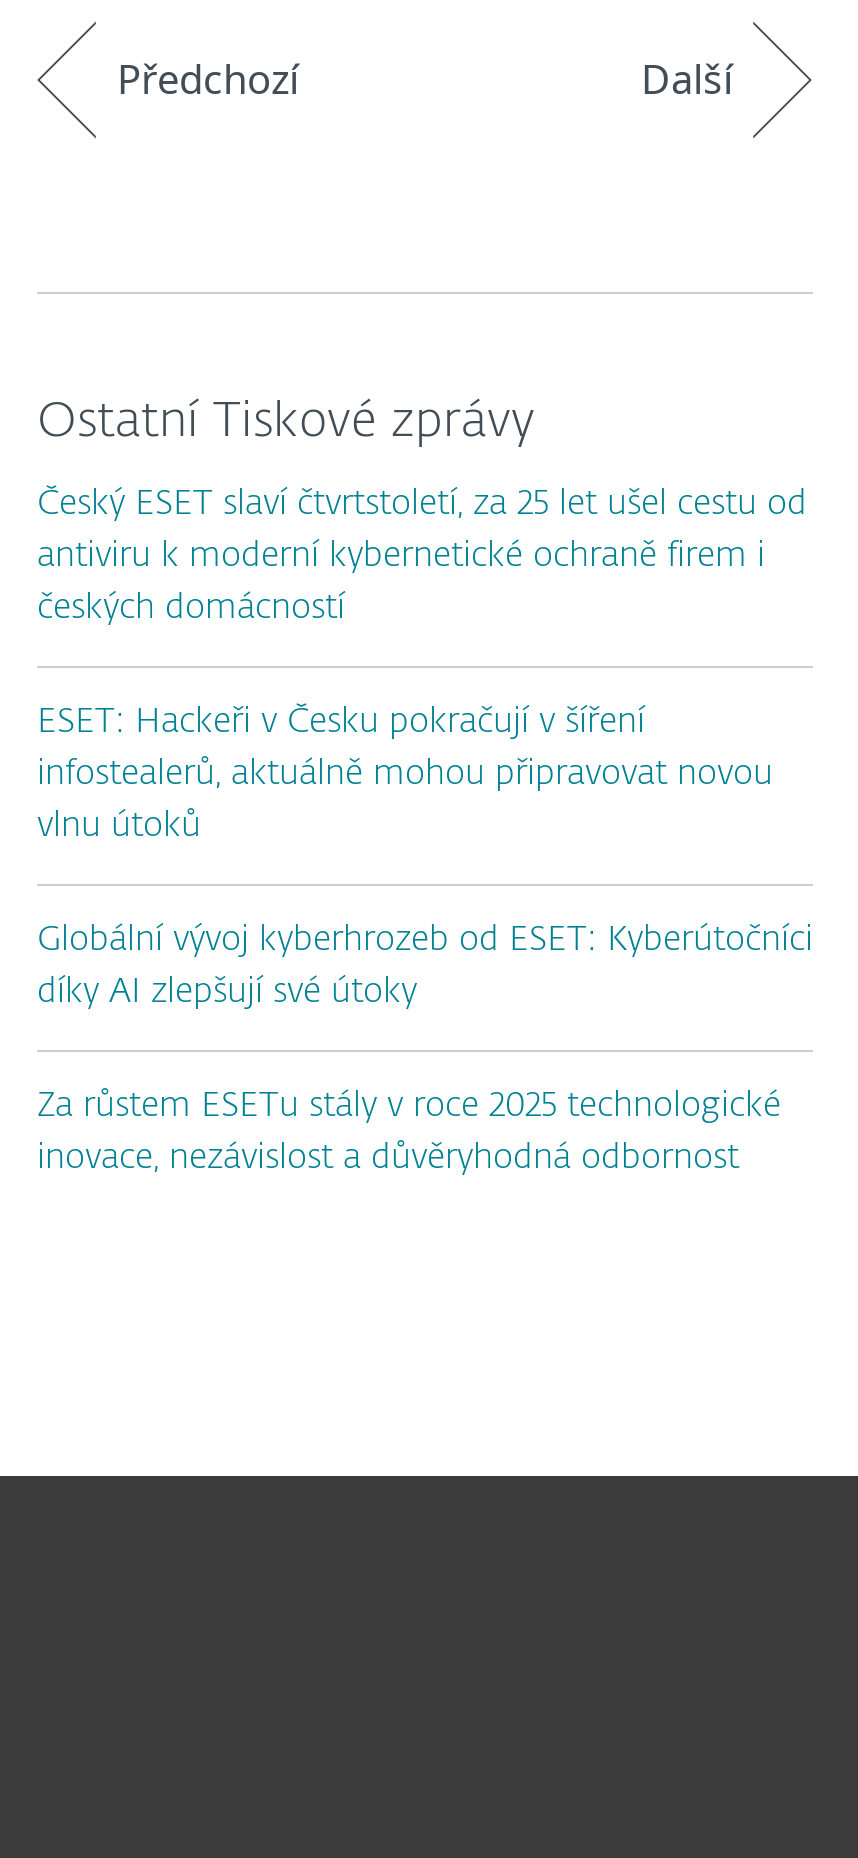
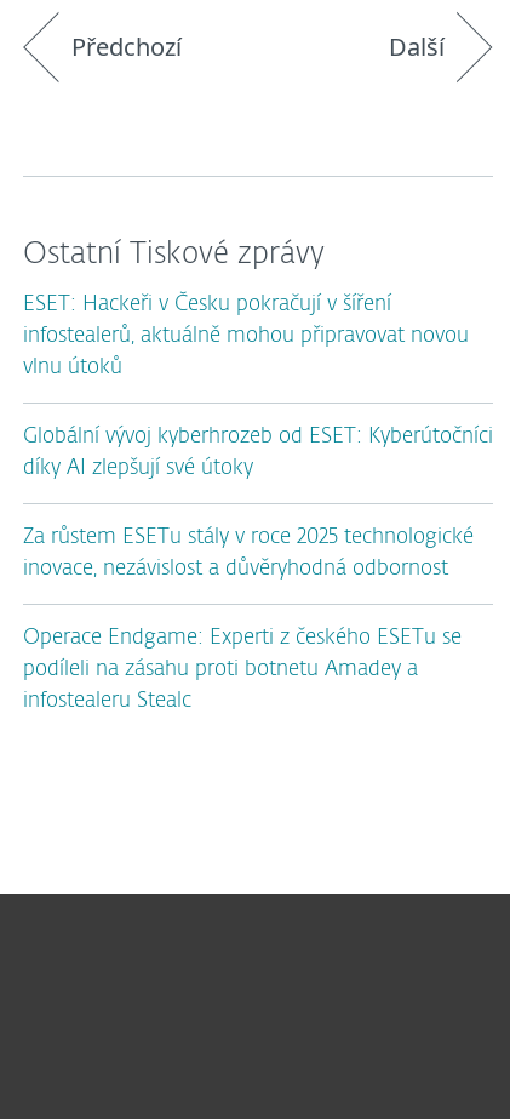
- Český ESET slaví čtvrtstoletí, za 25 let ušel cestu od
- antiviru k moderní kybernetické ochraně firem i
- českých domácností

moved up: ESET: Hackeři v Česku pokračují v šíření | infostealerů, aktuálně mohou připravovat novou | vlnu útoků | Globální vývoj kyberhrozeb od ESET: Kyberútočníci | díky AI zlepšují své útoky | Za růstem ESETu stály v roce 2025 technologické | inovace, nezávislost a důvěryhodná odbornost

+ Operace Endgame: Experti z českého ESETu se
+ podíleli na zásahu proti botnetu Amadey a
+ infostealeru Stealc
